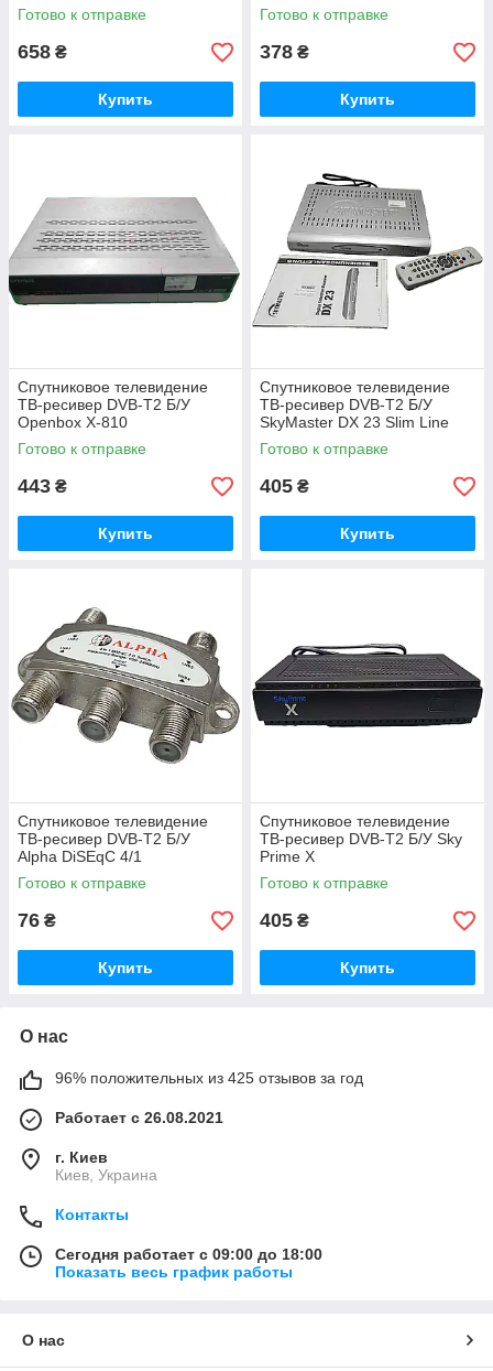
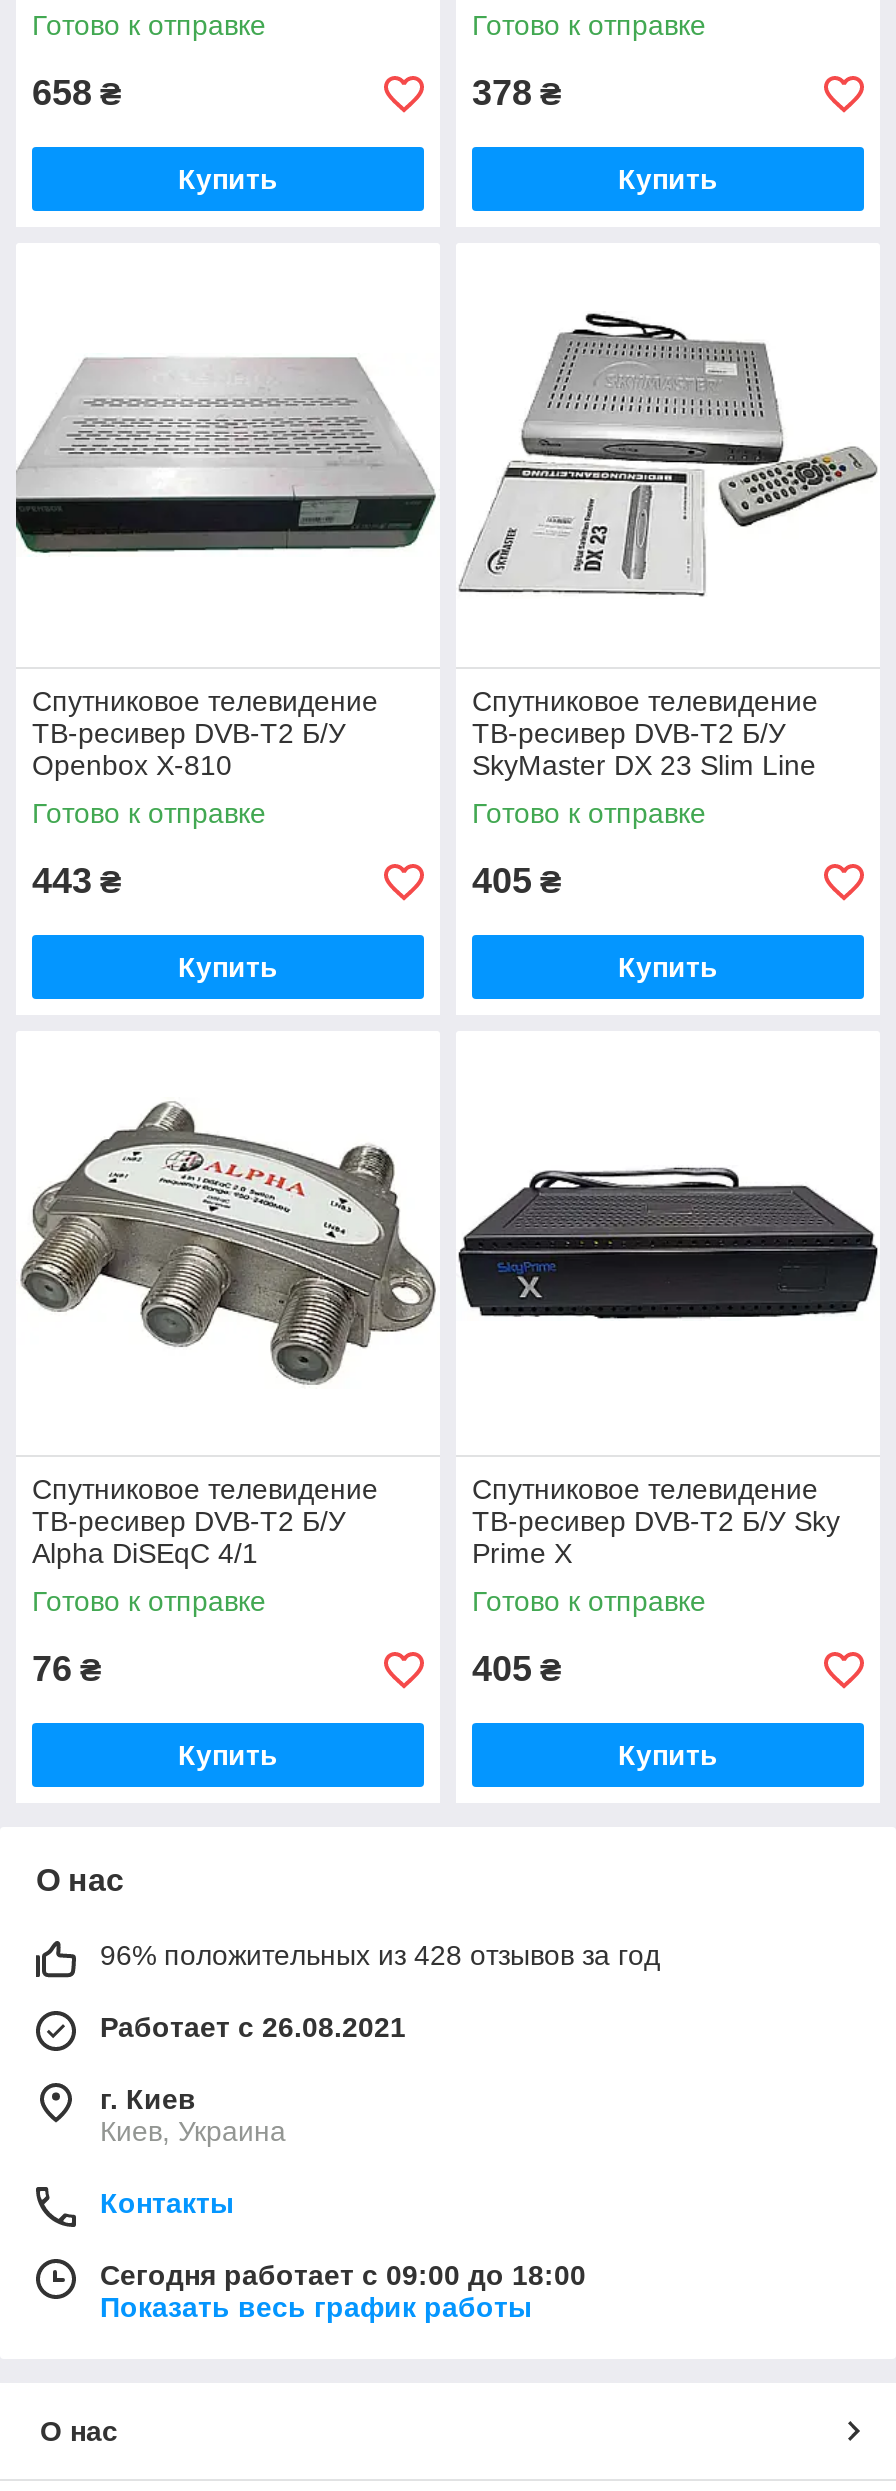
- 96% положительных из 425 отзывов за год
+ 96% положительных из 428 отзывов за год
